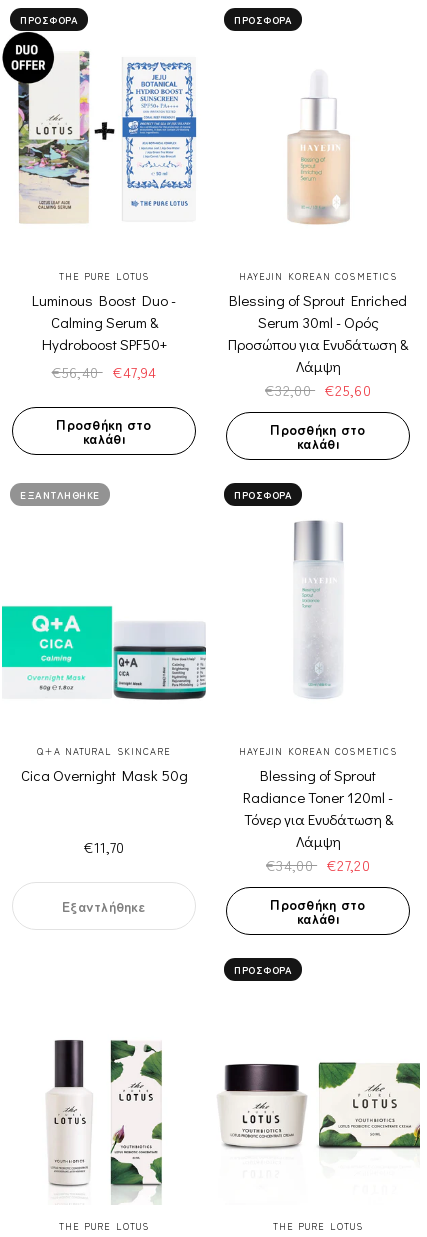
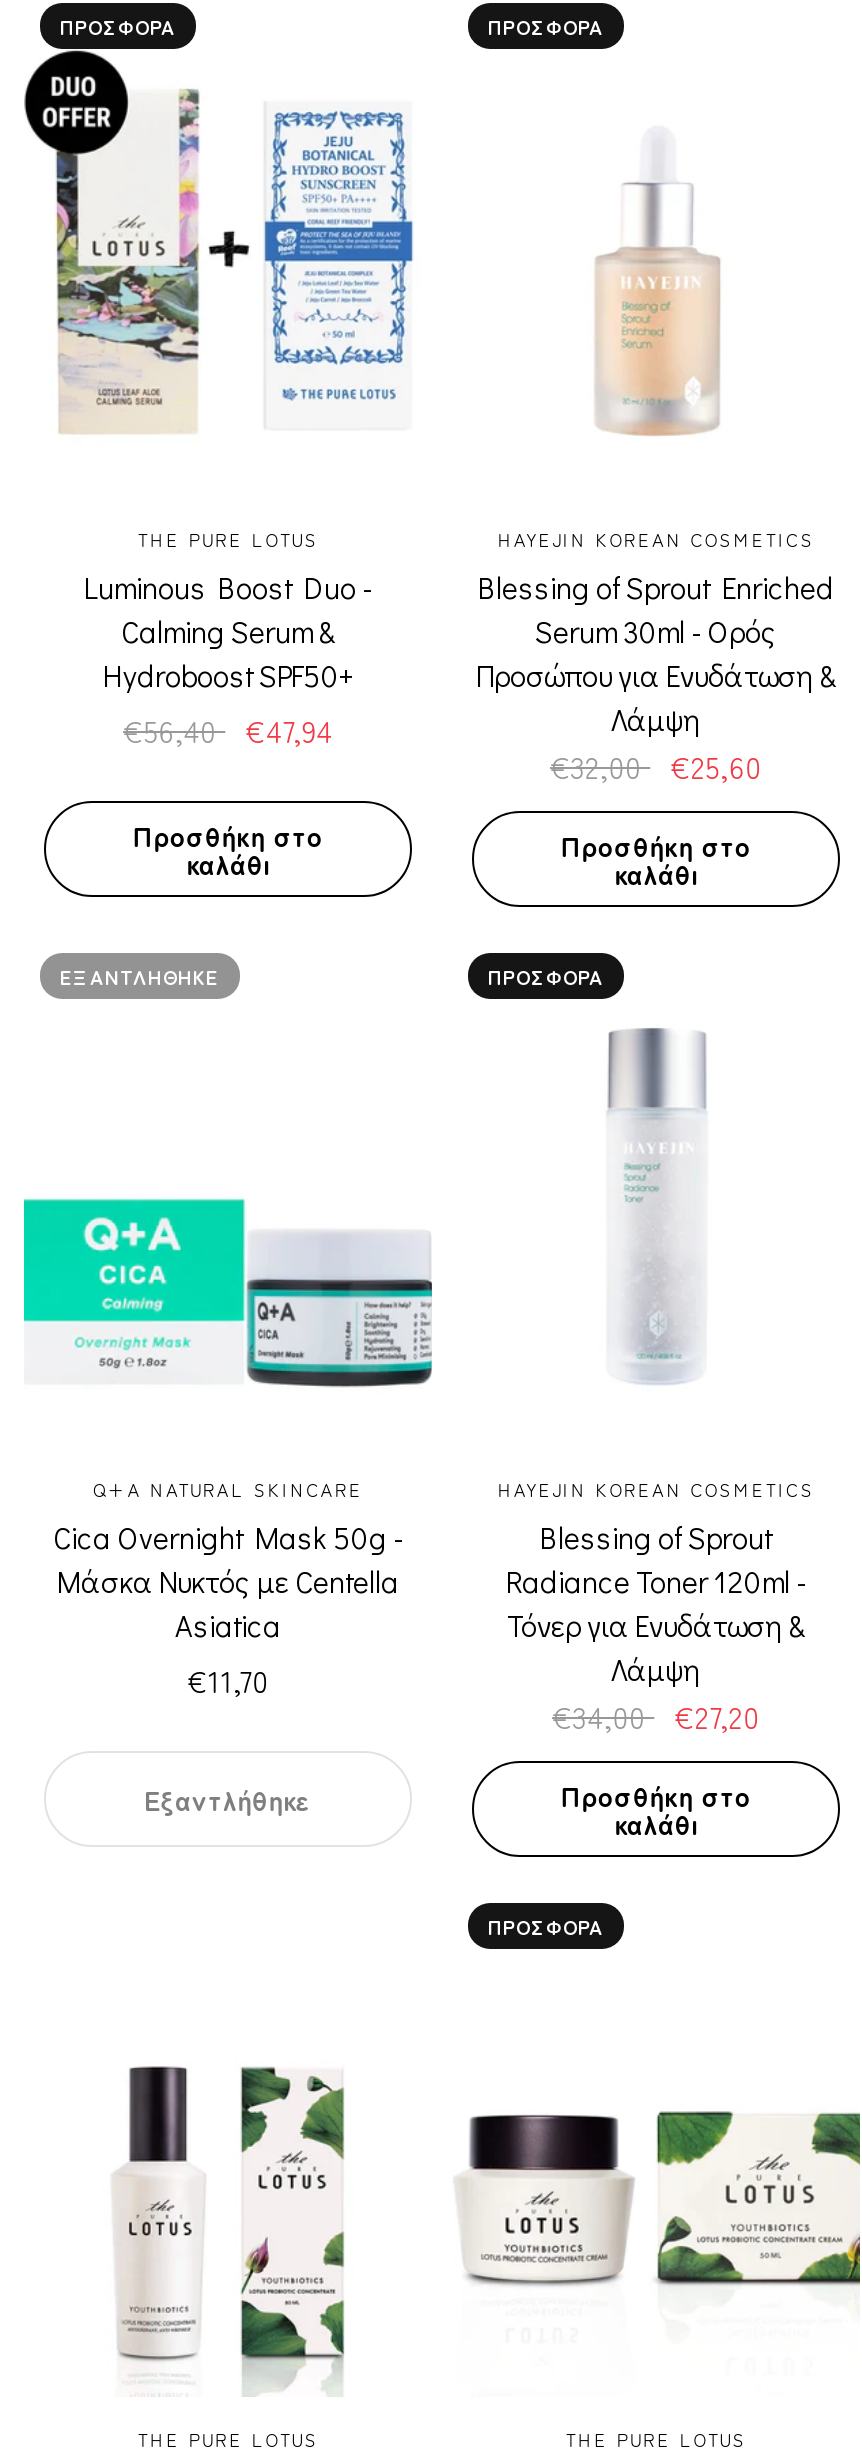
- Cica Overnight Mask 50g
+ Cica Overnight Mask 50g -
+ Μάσκα Νυκτός με Centella
+ Asiatica
